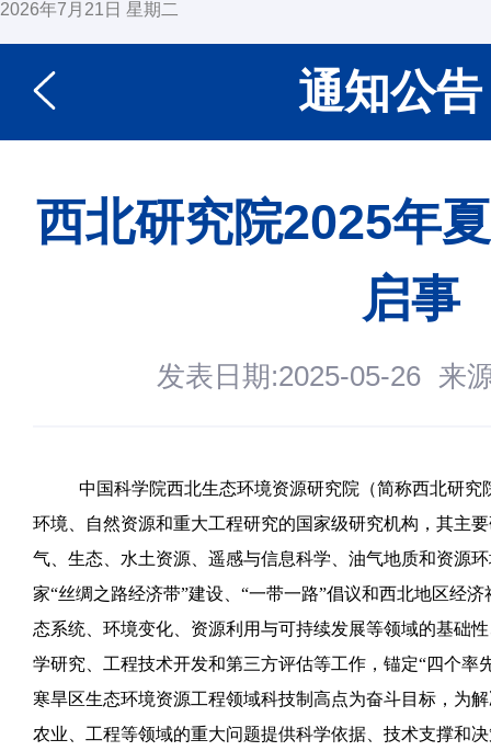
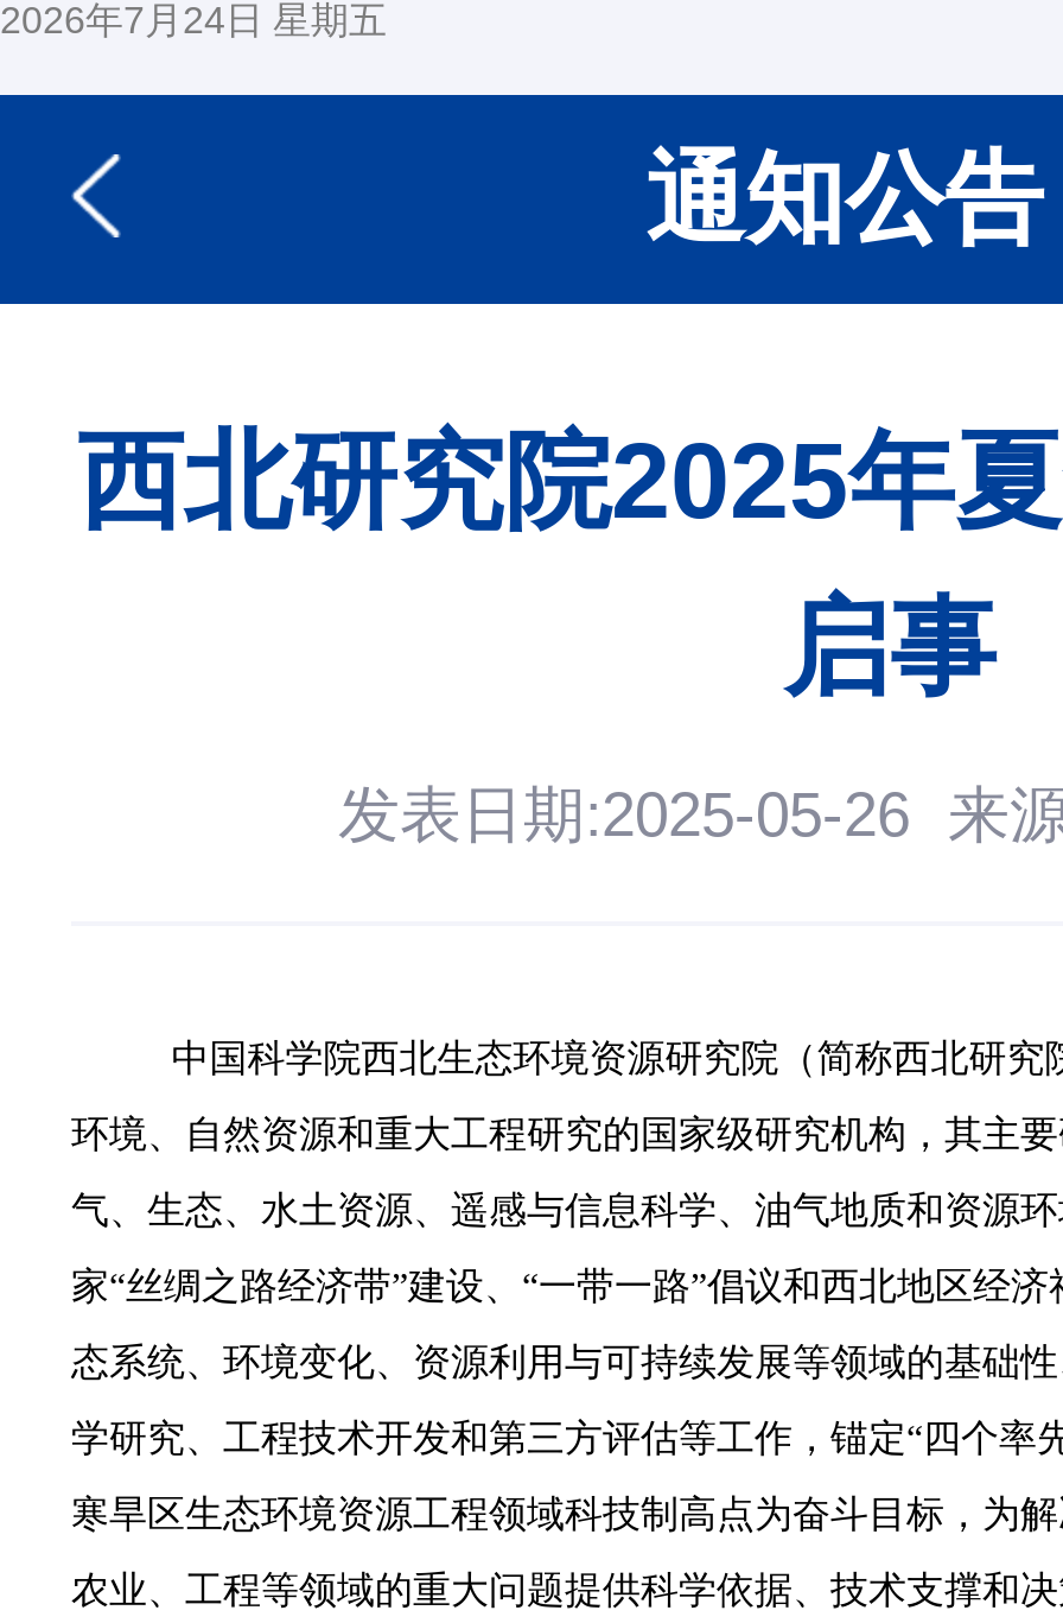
- 2026年7月21日 星期二
+ 2026年7月24日 星期五
